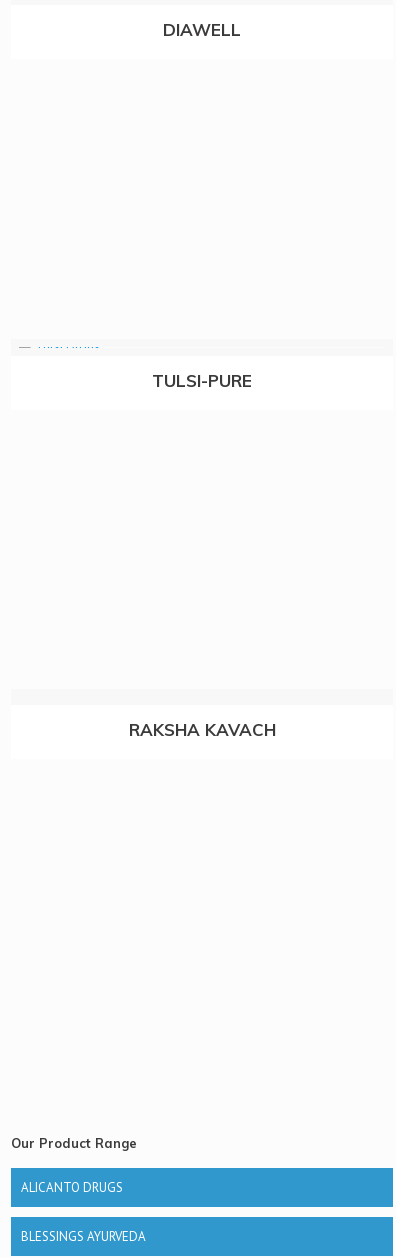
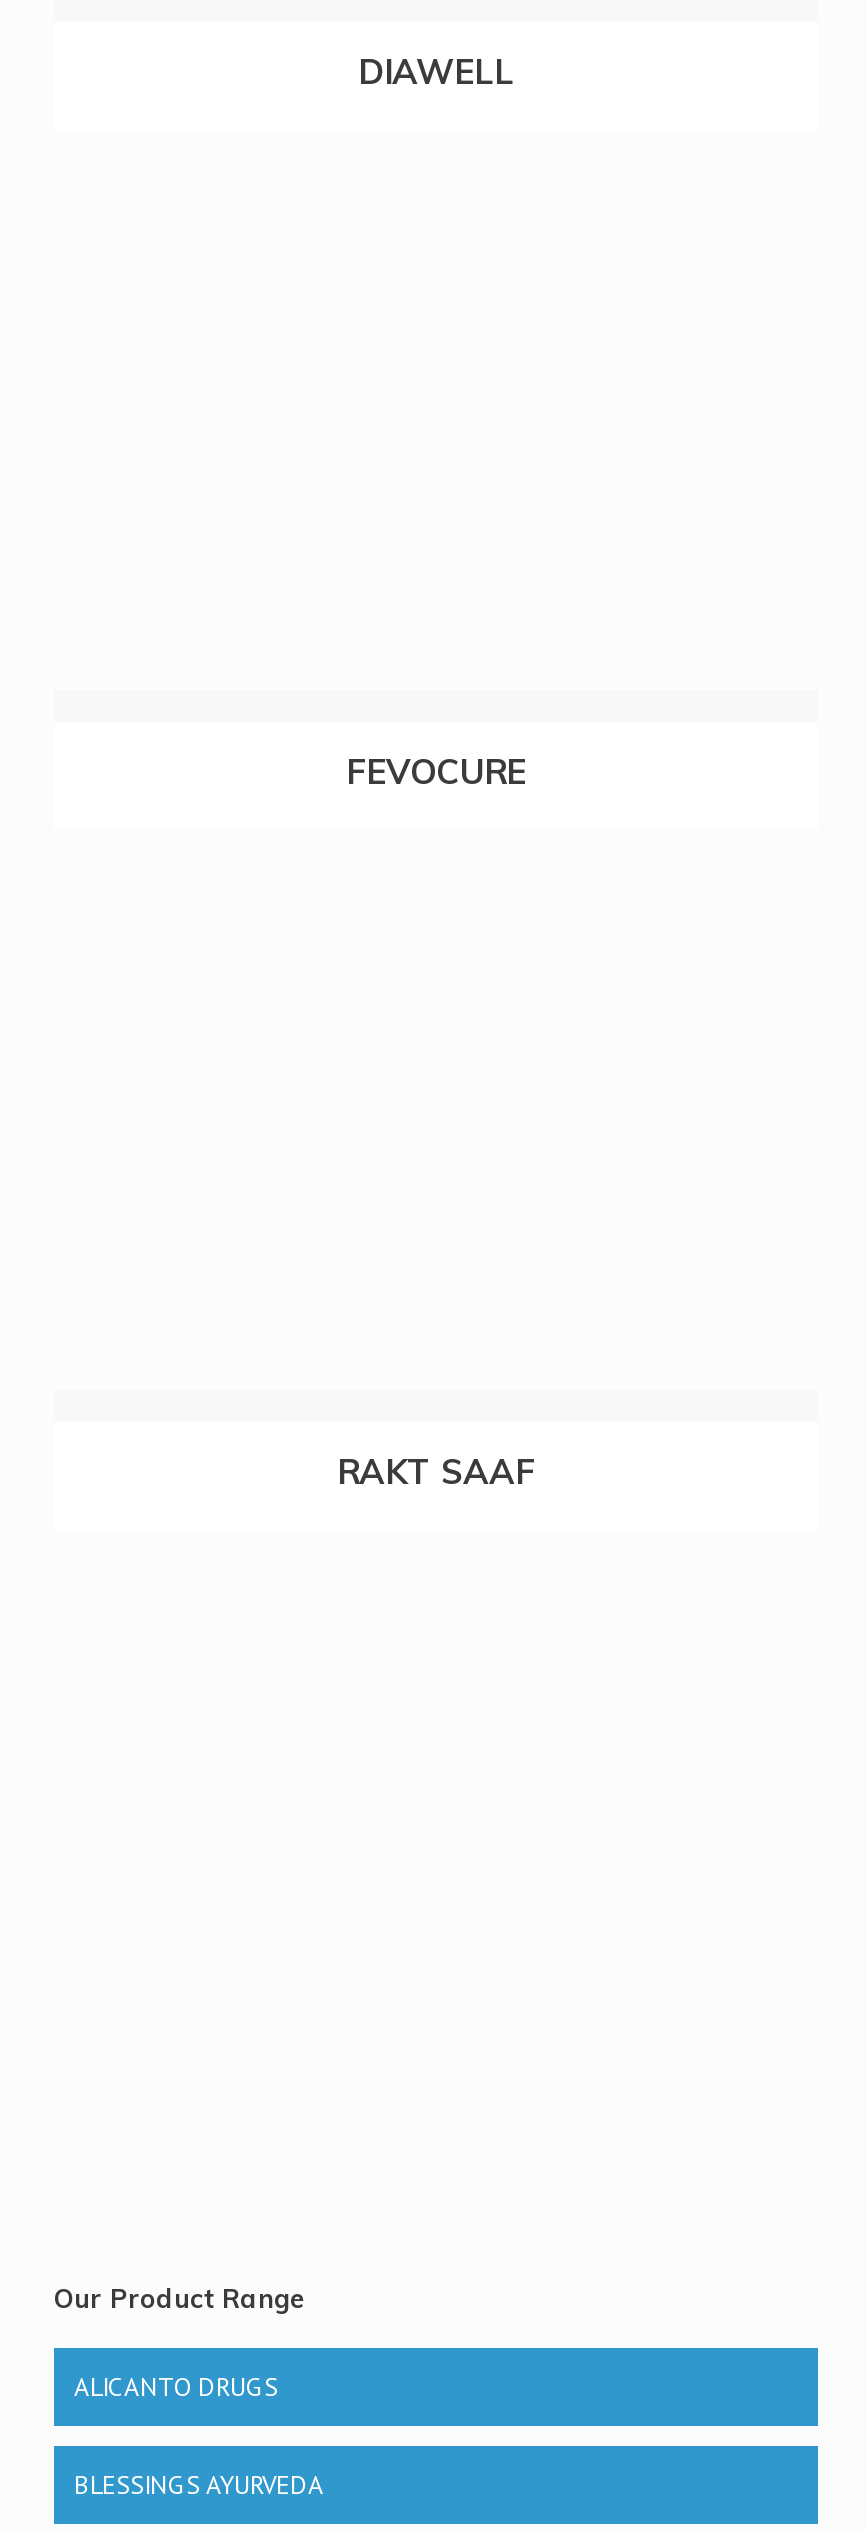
- TULSI-PURE
+ FEVOCURE

- RAKSHA KAVACH
+ RAKT SAAF
